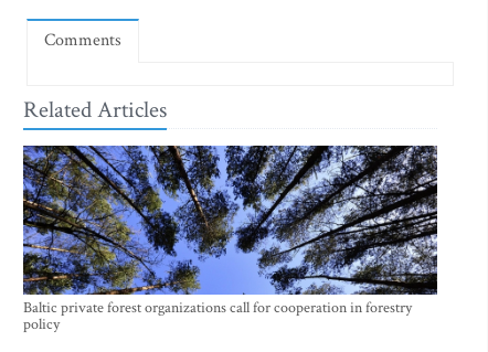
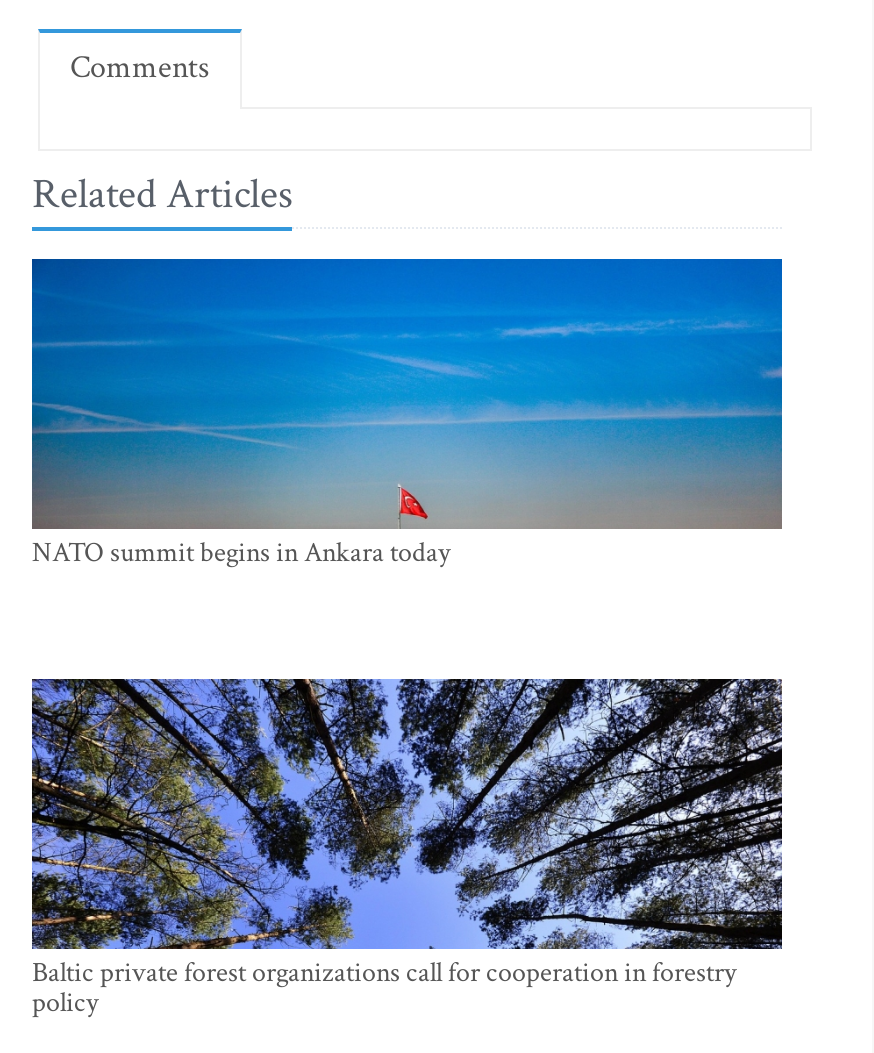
+ [image]
+ NATO summit begins in Ankara today
